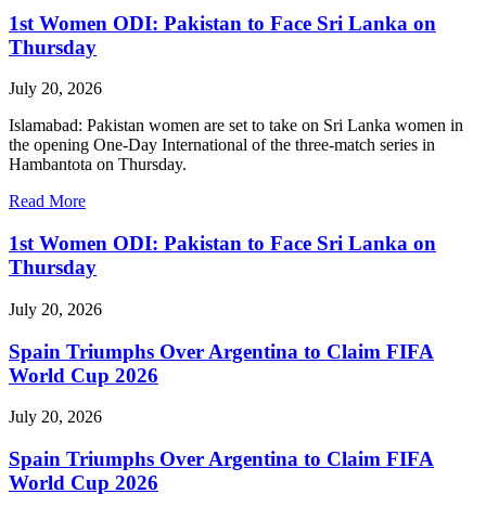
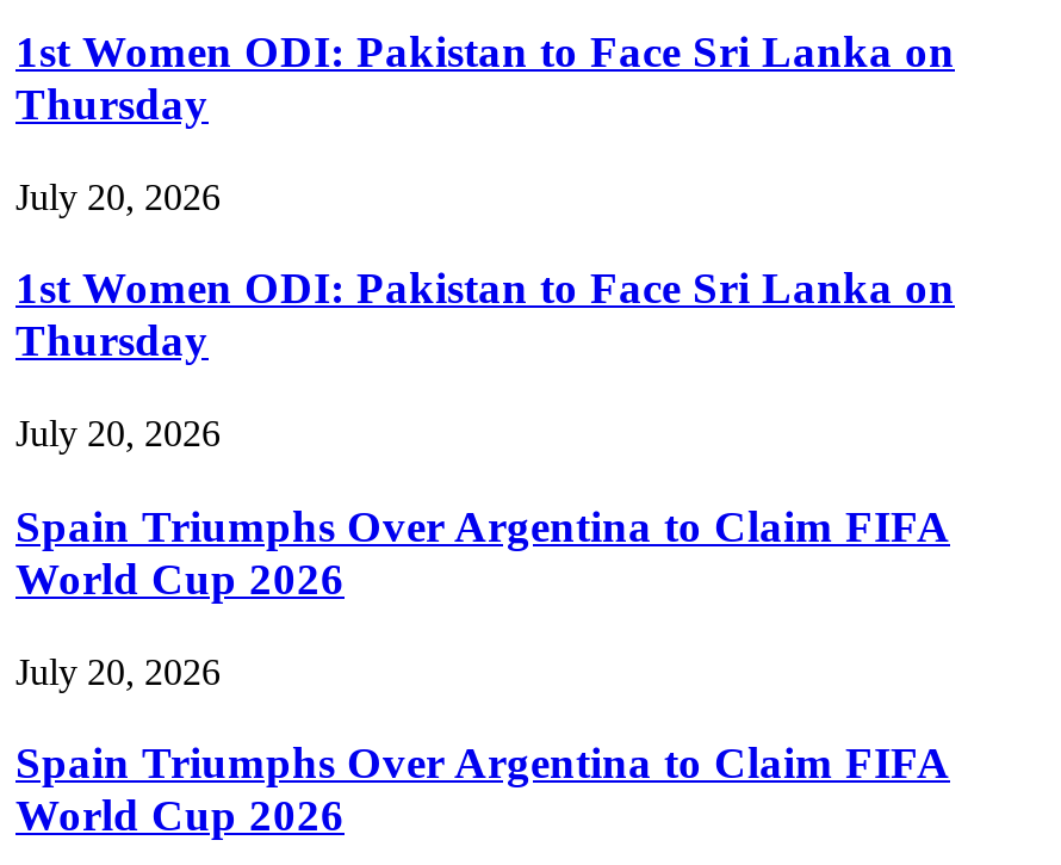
- Islamabad: Pakistan women are set to take on Sri Lanka women in
- the opening One-Day International of the three-match series in
- Hambantota on Thursday.
- Read More
